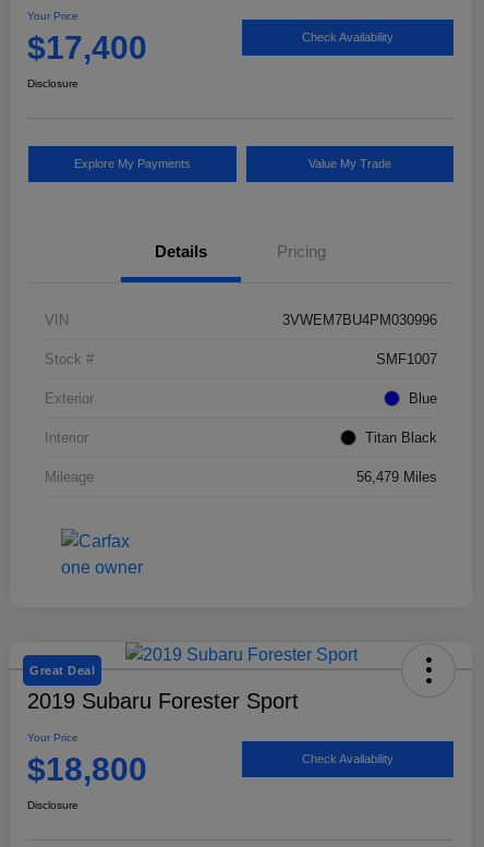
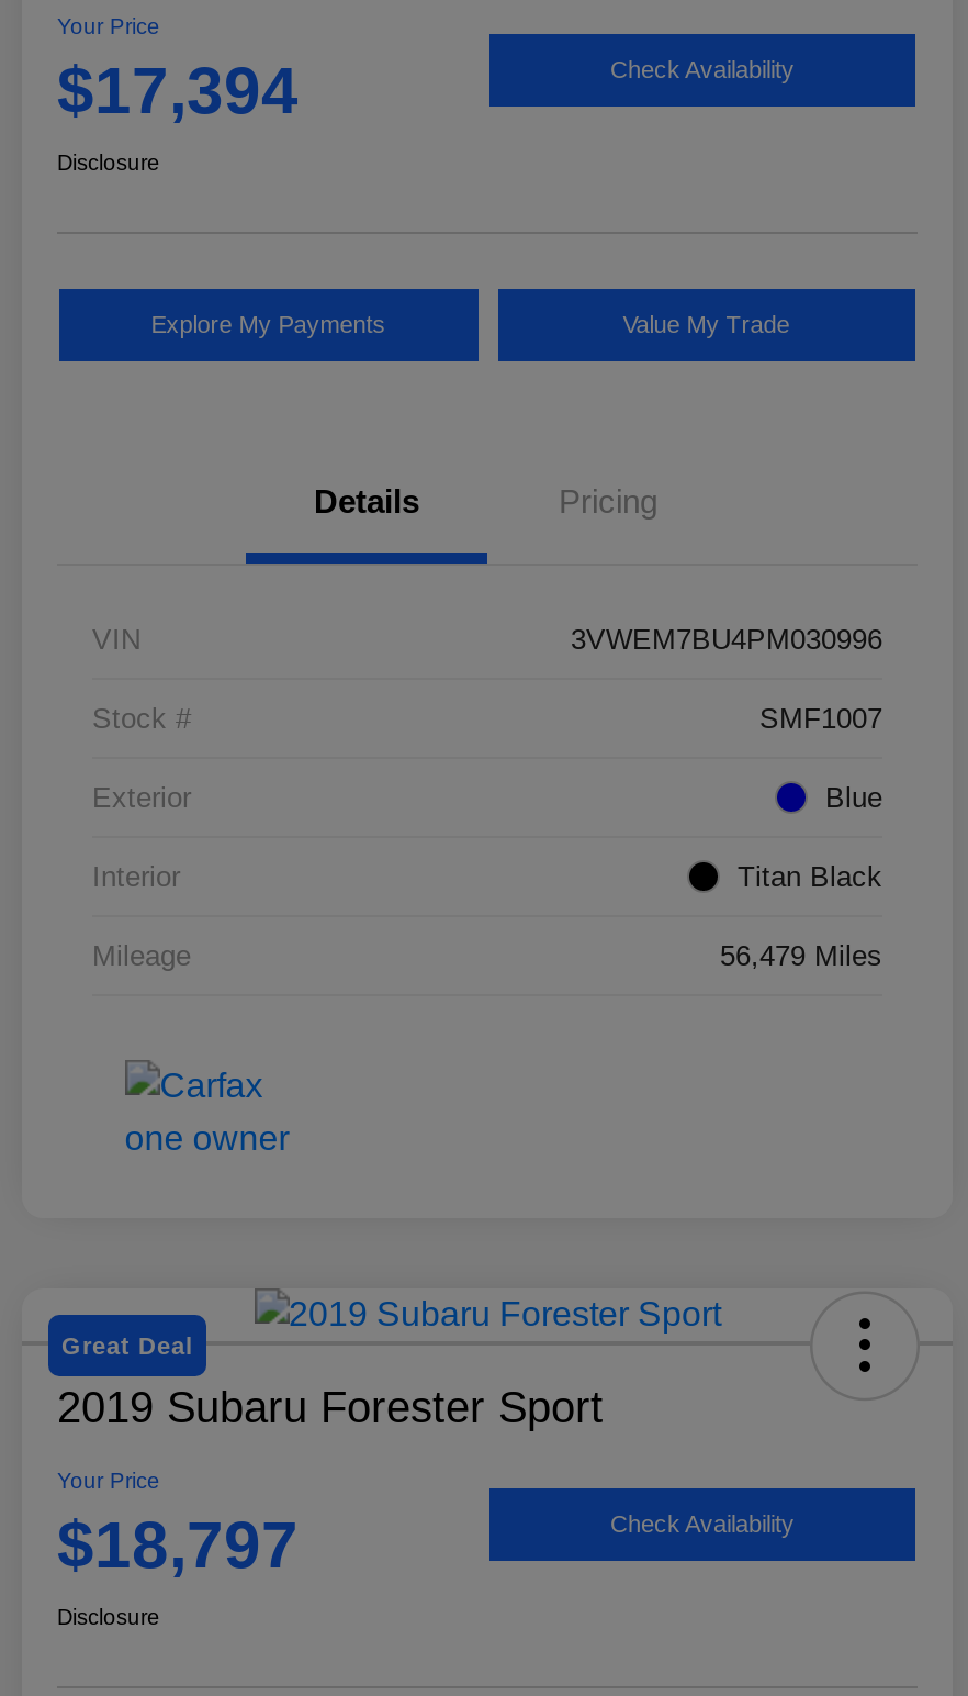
- $17,400
+ $17,394

- $18,800
+ $18,797
